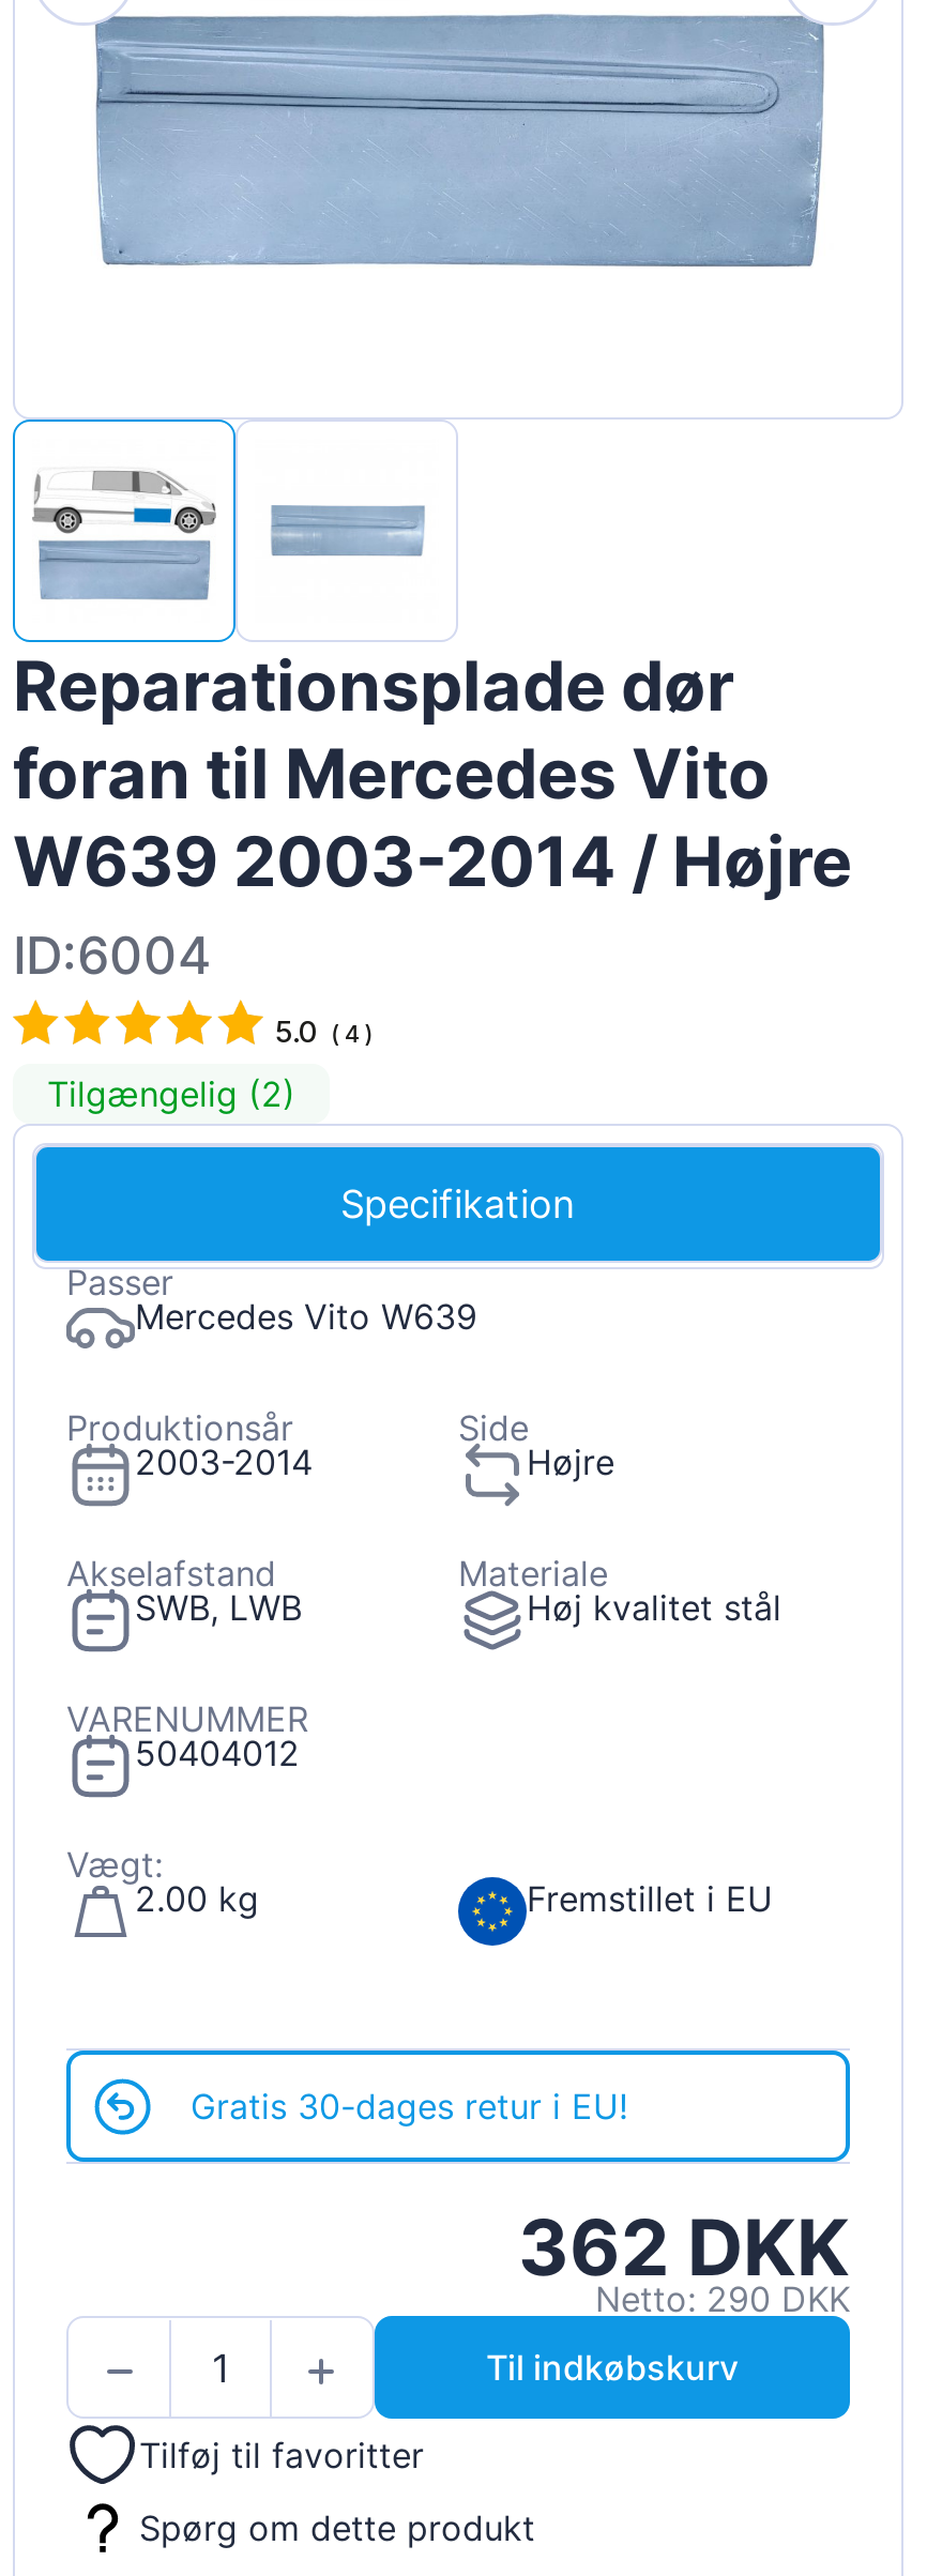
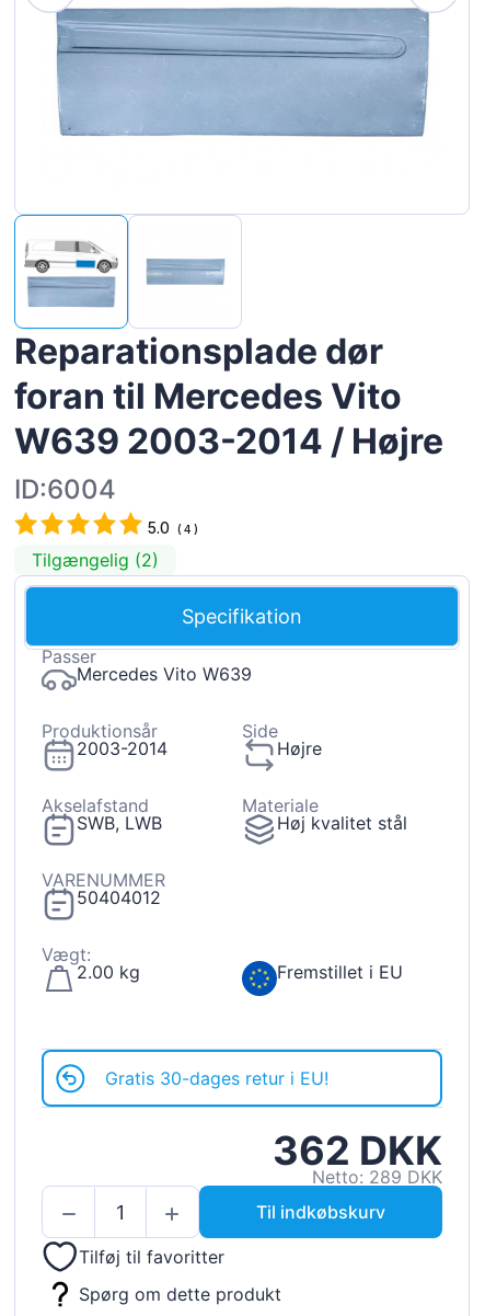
- Netto: 290 DKK
+ Netto: 289 DKK
